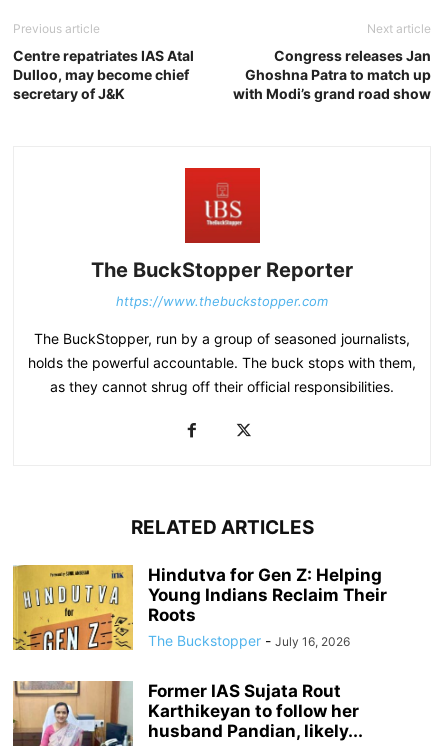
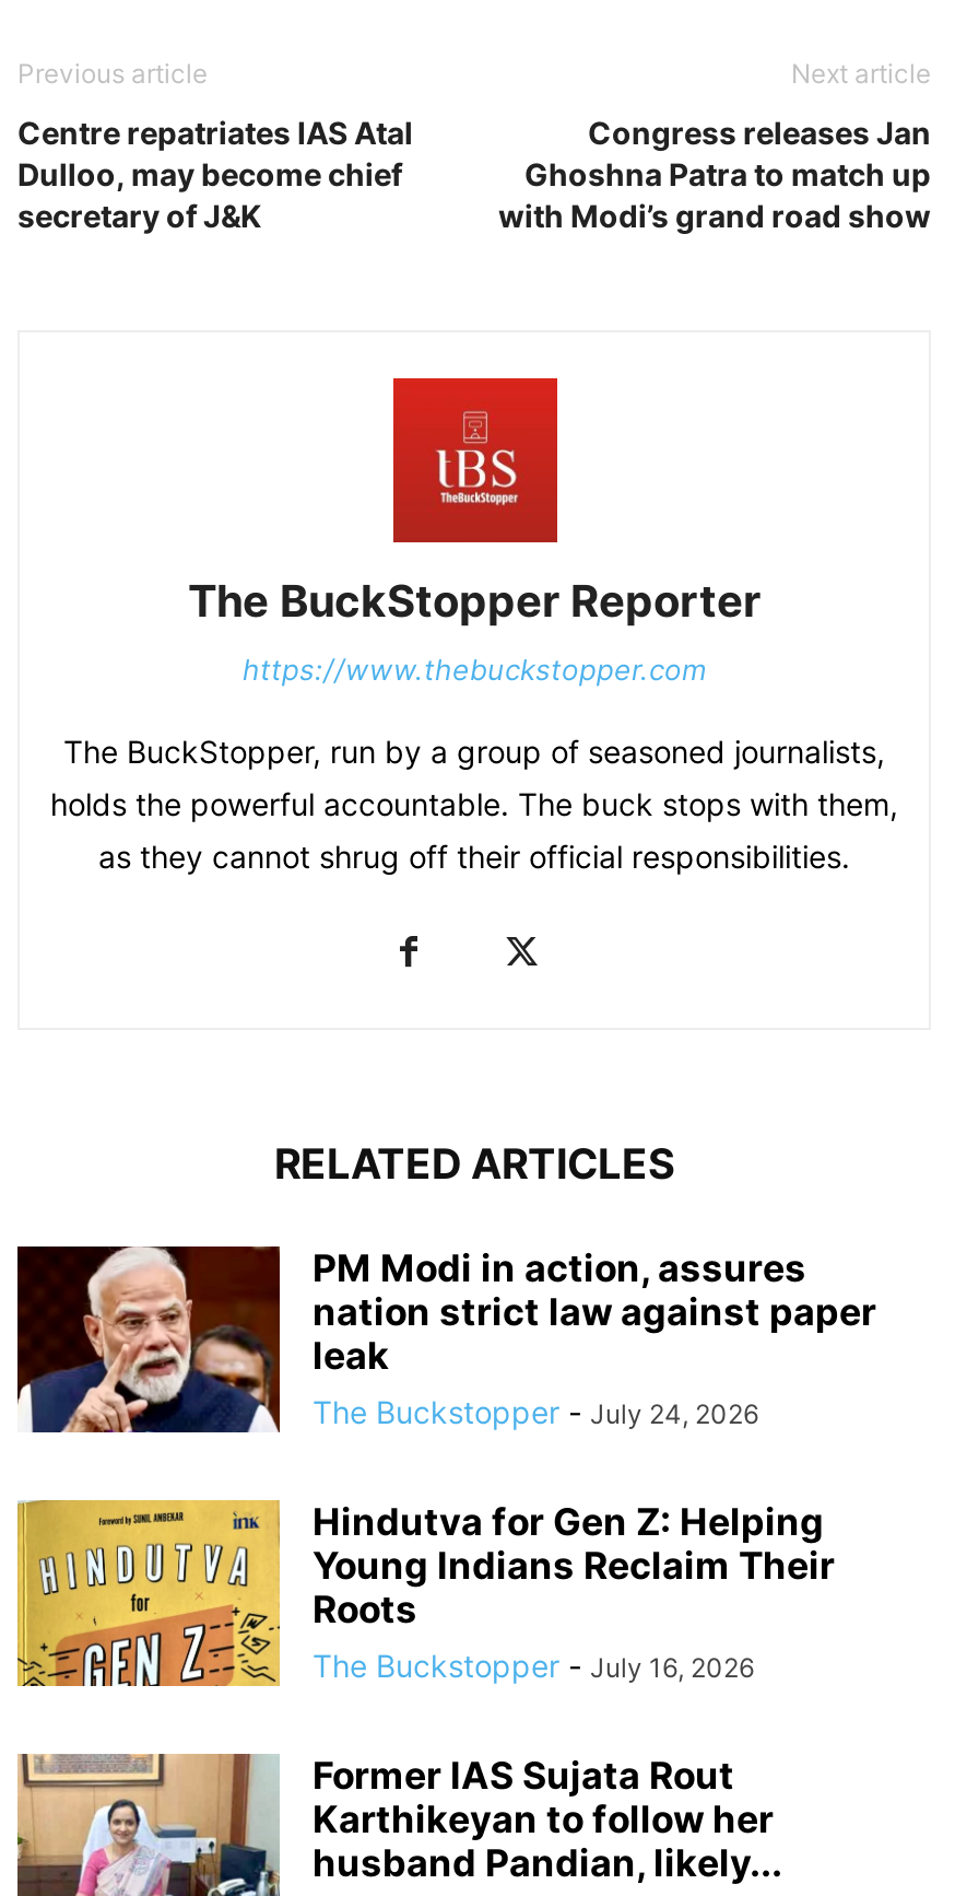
+ [image]
+ PM Modi in action, assures
+ nation strict law against paper
+ leak
+ The Buckstopper - July 24, 2026
